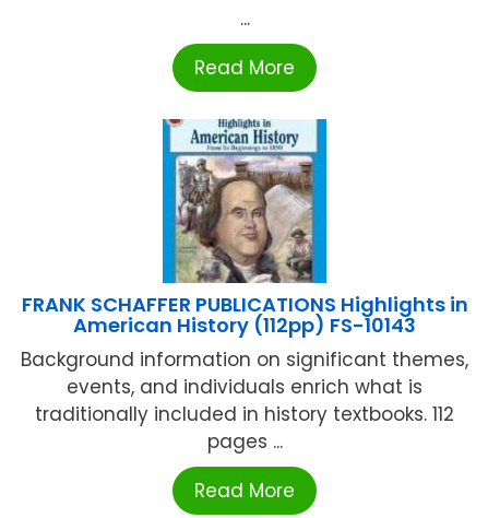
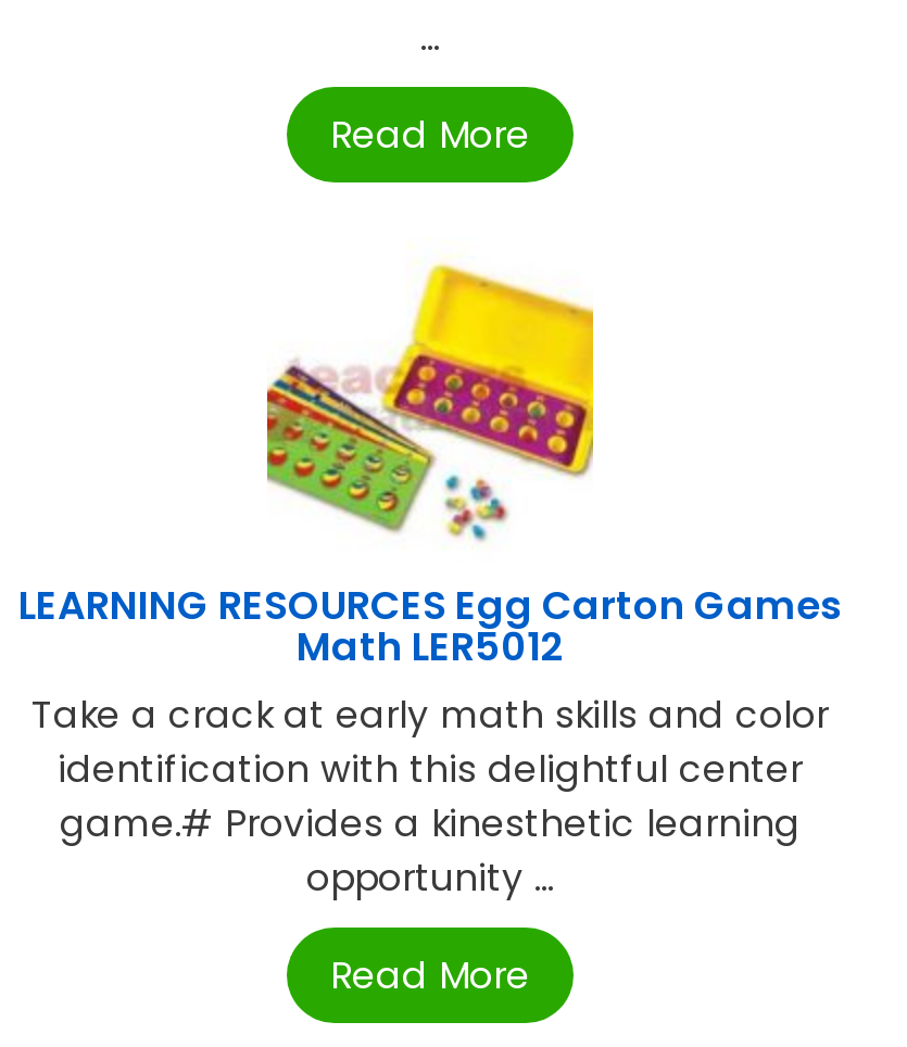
- [image]
- FRANK SCHAFFER PUBLICATIONS Highlights in
- American History (112pp) FS-10143
- Background information on significant themes,
- events, and individuals enrich what is
- traditionally included in history textbooks. 112
- pages ...
+ [image]
+ LEARNING RESOURCES Egg Carton Games
+ Math LER5012
+ Take a crack at early math skills and color
+ identification with this delightful center
+ game.# Provides a kinesthetic learning
+ opportunity ...
